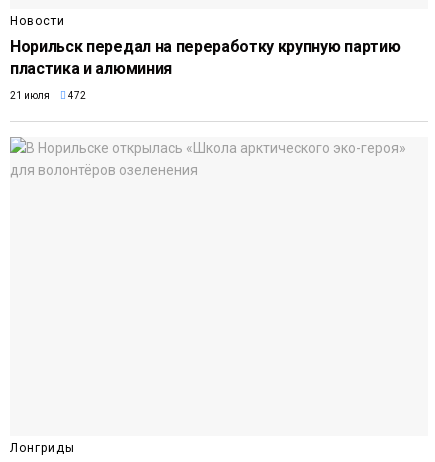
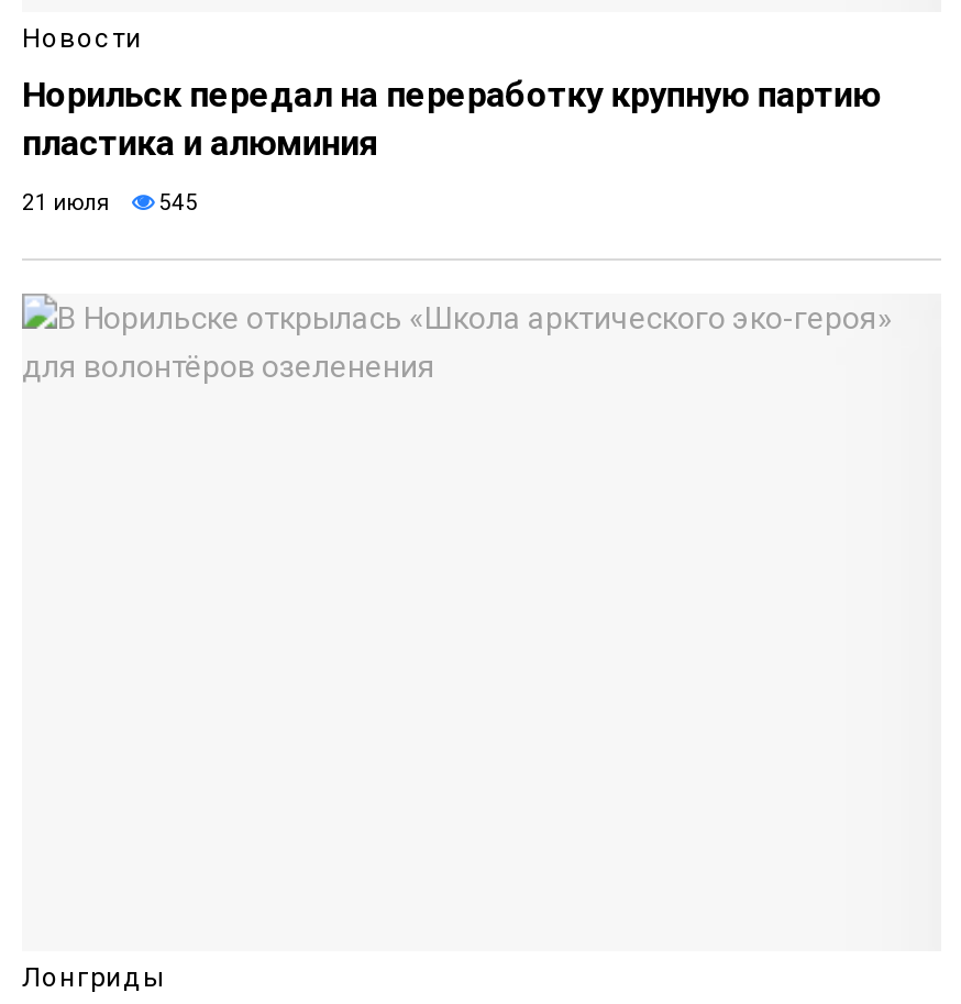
- 21 июля 472
+ 21 июля 545
